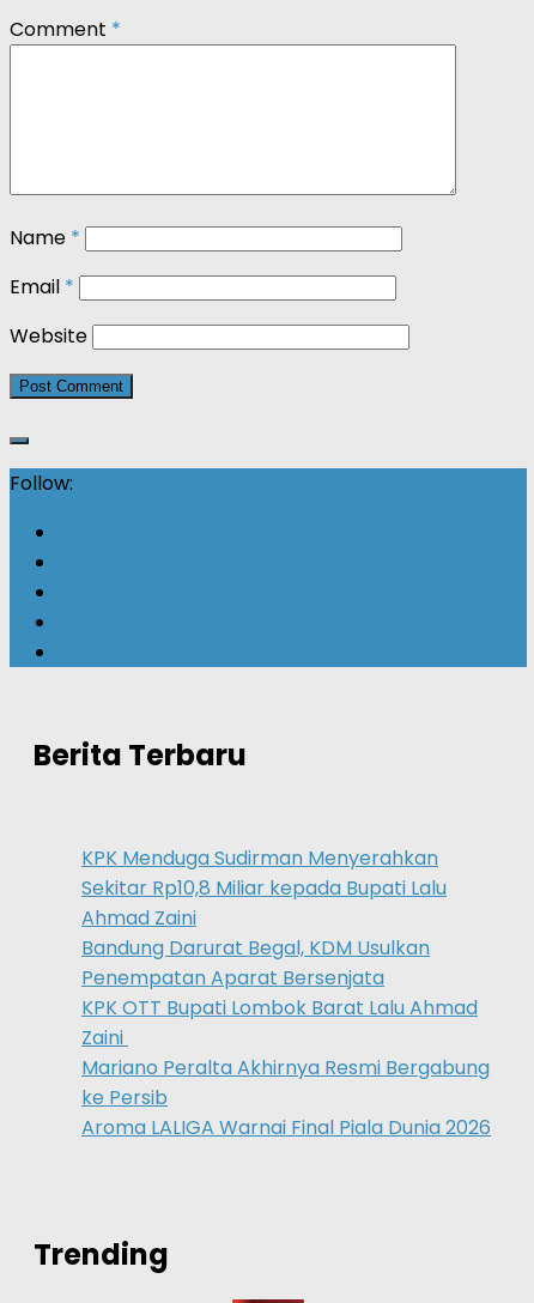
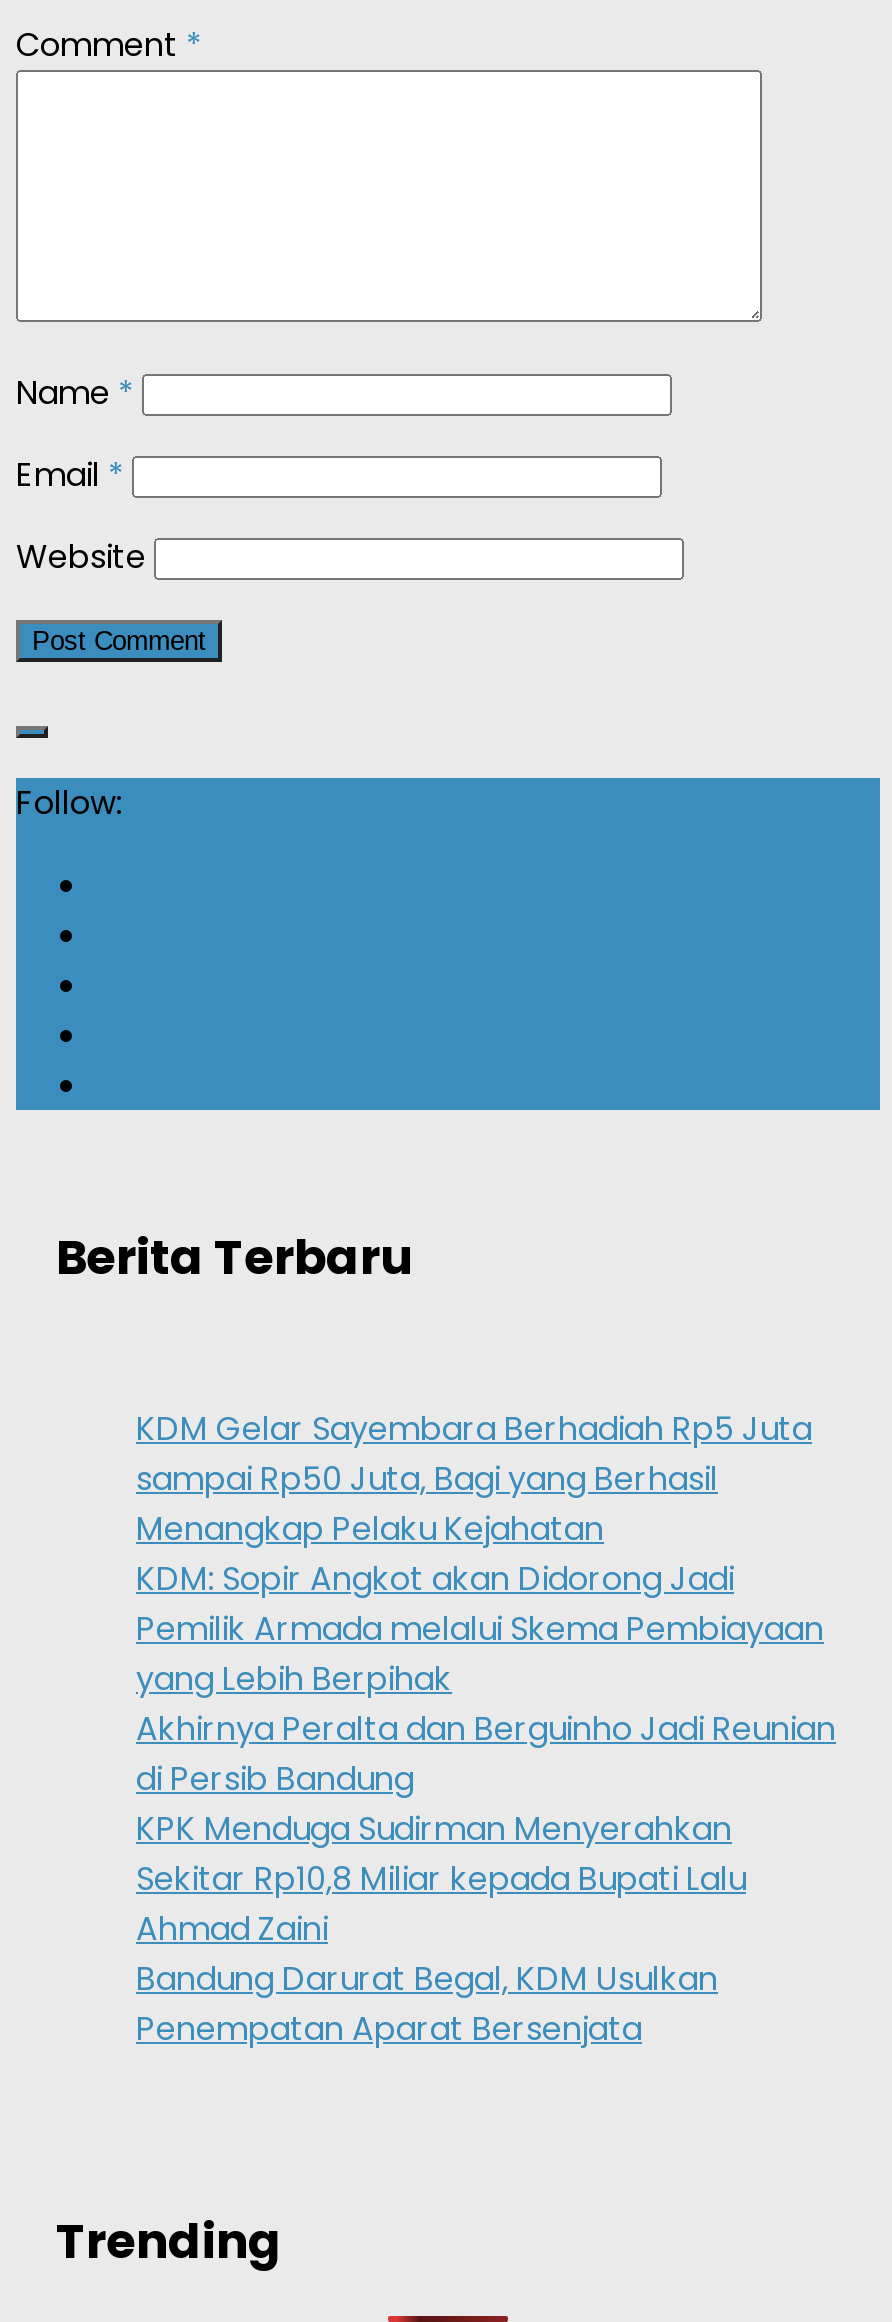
+ KDM Gelar Sayembara Berhadiah Rp5 Juta
+ sampai Rp50 Juta, Bagi yang Berhasil
+ Menangkap Pelaku Kejahatan
+ KDM: Sopir Angkot akan Didorong Jadi
+ Pemilik Armada melalui Skema Pembiayaan
+ yang Lebih Berpihak
+ Akhirnya Peralta dan Berguinho Jadi Reunian
+ di Persib Bandung

moved down: KPK Menduga Sudirman Menyerahkan | Sekitar Rp10,8 Miliar kepada Bupati Lalu | Ahmad Zaini | Bandung Darurat Begal, KDM Usulkan | Penempatan Aparat Bersenjata

- KPK OTT Bupati Lombok Barat Lalu Ahmad
- Zaini
- Mariano Peralta Akhirnya Resmi Bergabung
- ke Persib
- Aroma LALIGA Warnai Final Piala Dunia 2026
